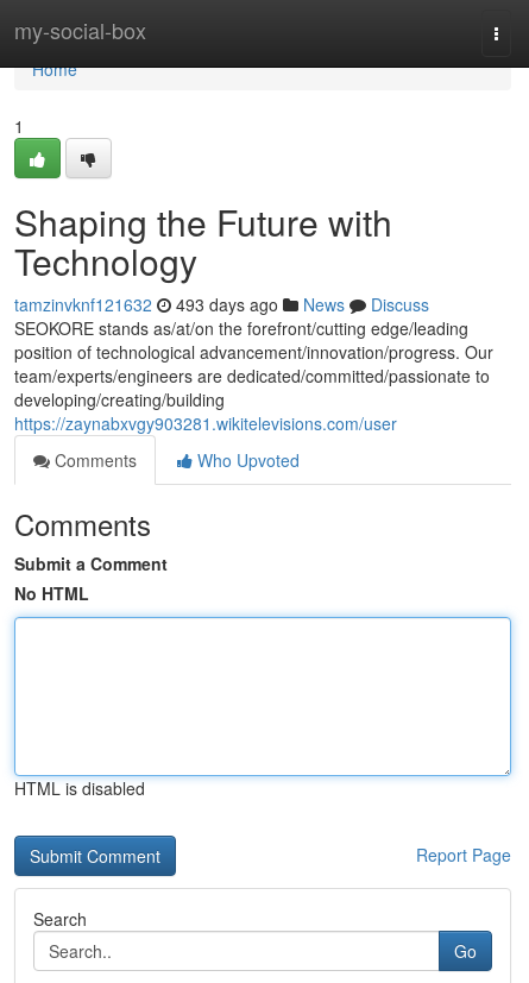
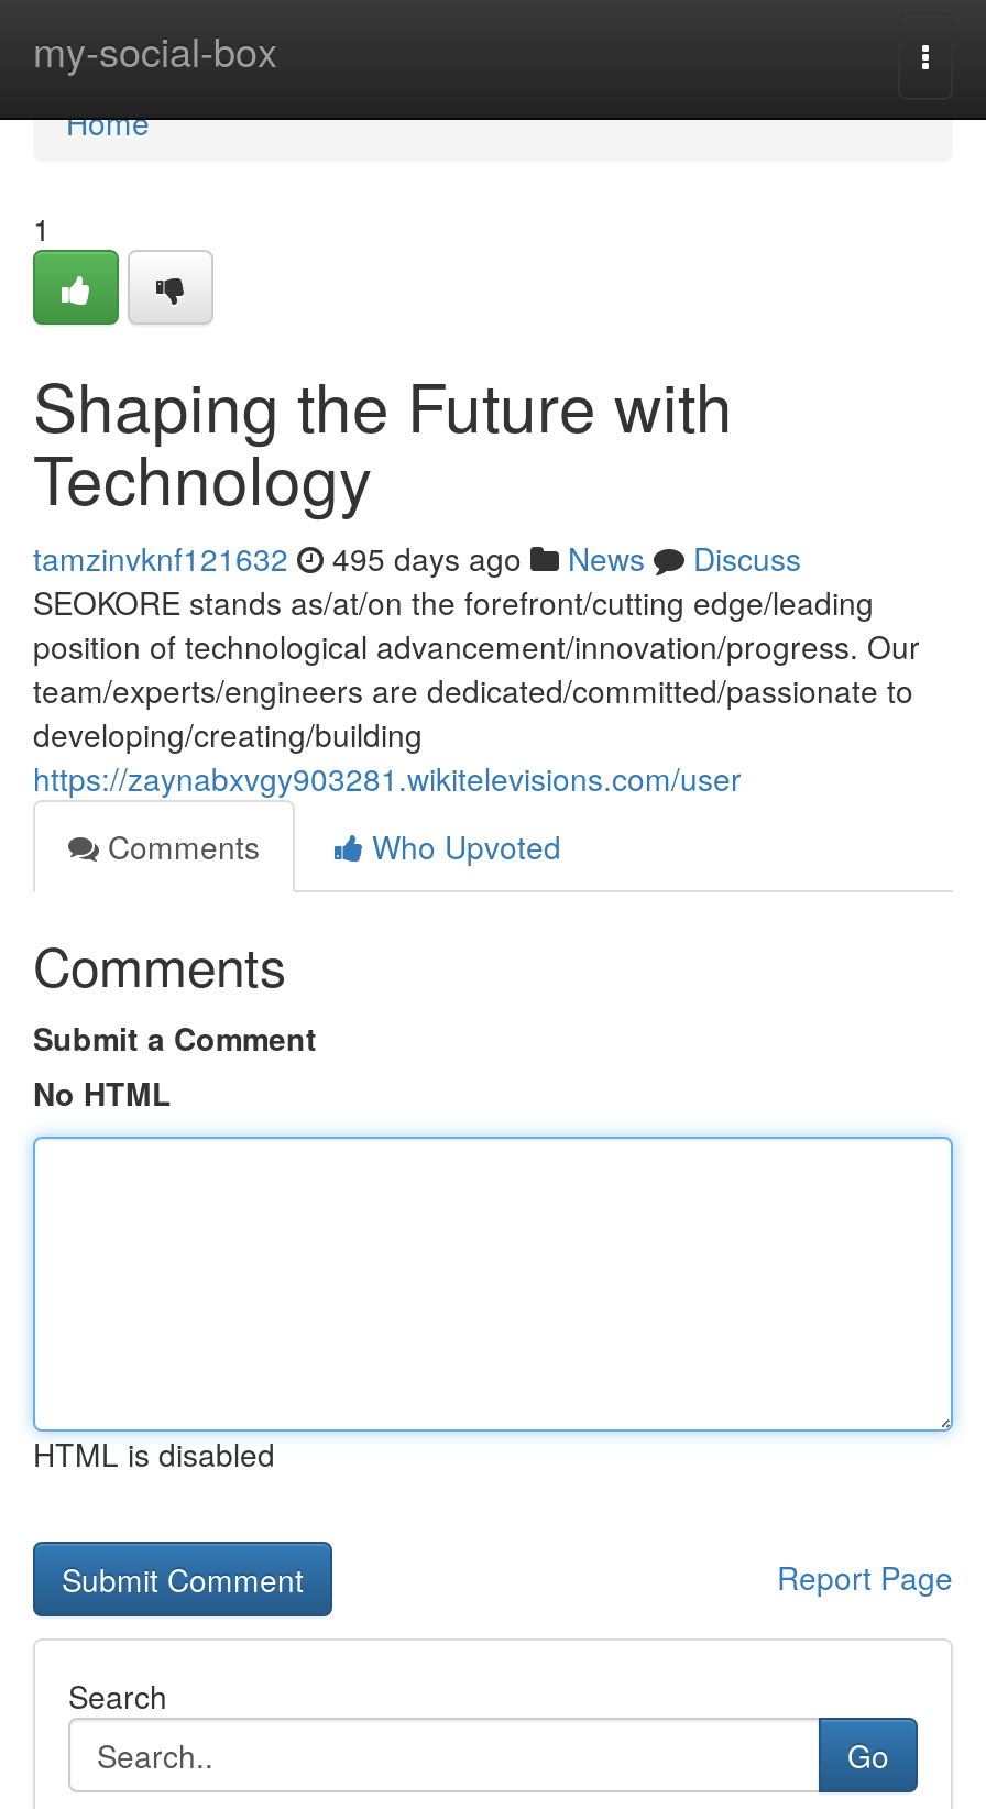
- tamzinvknf121632 493 days ago News Discuss
+ tamzinvknf121632 495 days ago News Discuss
